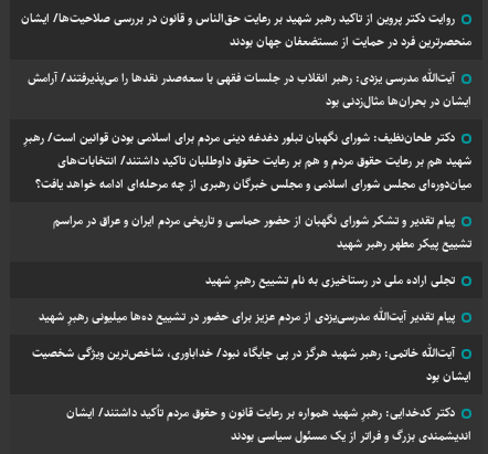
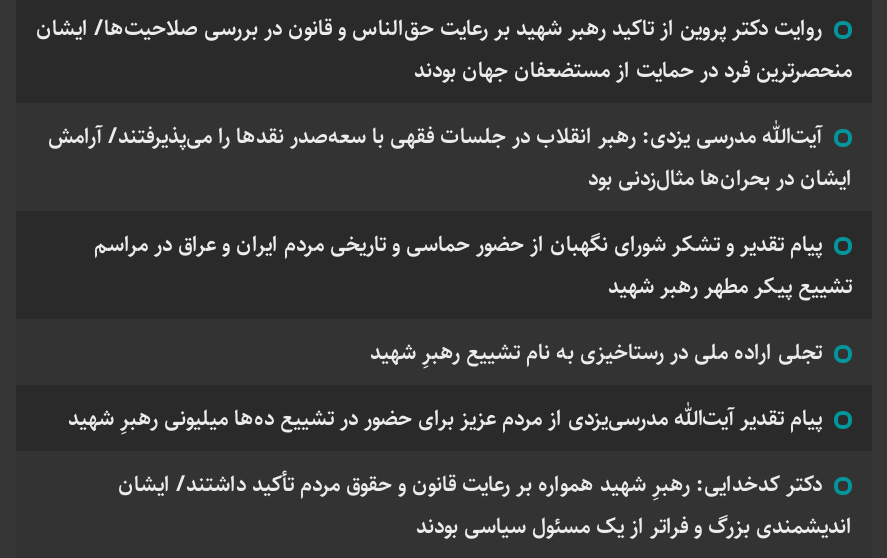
- دکتر طحان‌نظیف: شورای نگهبان تبلور دغدغه دینی مردم برای اسلامی بودن قوانین است/ رهبرِ
- شهید هم بر رعایت حقوق مردم و هم بر رعایت حقوق داوطلبان تاکید داشتند/ انتخابات‌های
- میان‌دوره‌ای مجلس شورای اسلامی و مجلس خبرگان رهبری از چه مرحله‌ای ادامه خواهد یافت؟

- آیت‌الله خاتمی: رهبر شهید هرگز در پی جایگاه نبود/ خداباوری، شاخص‌ترین ویژگی شخصیت
- ایشان بود
